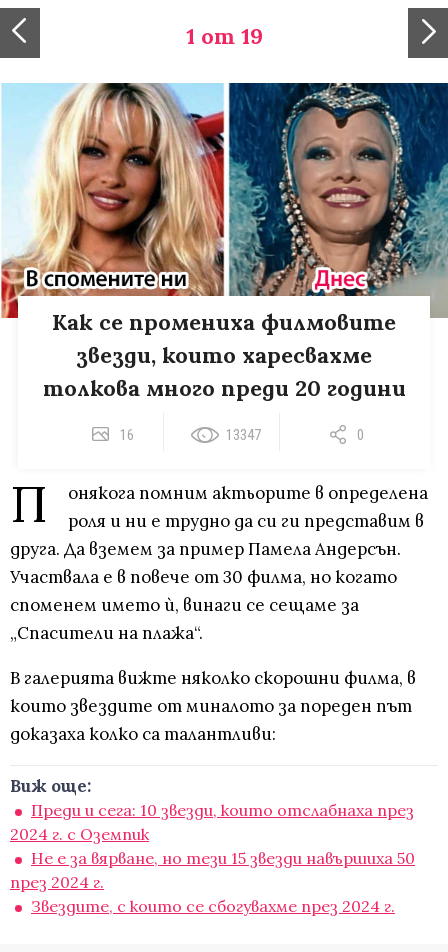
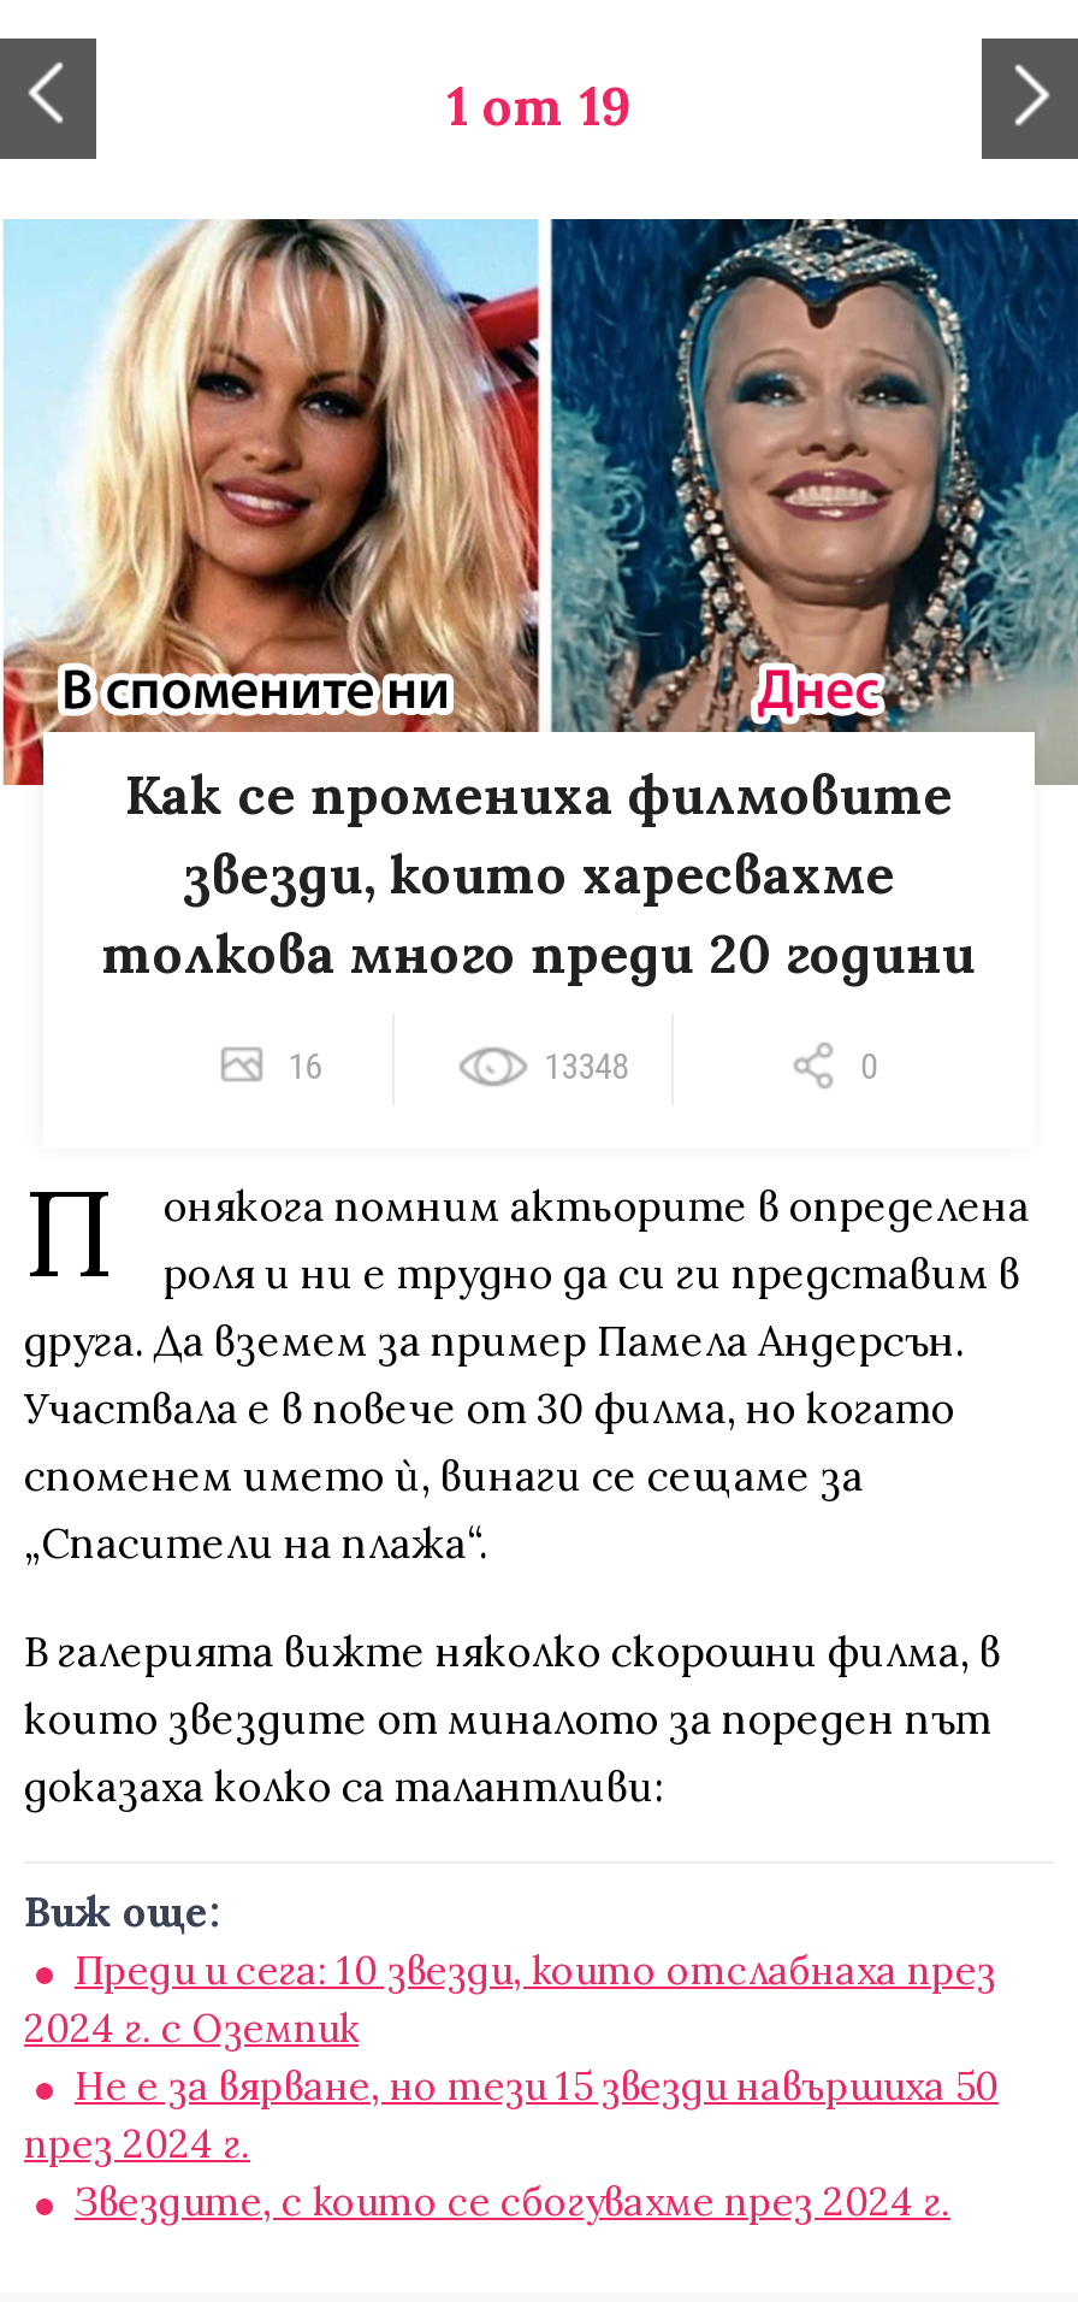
- 13347
+ 13348
